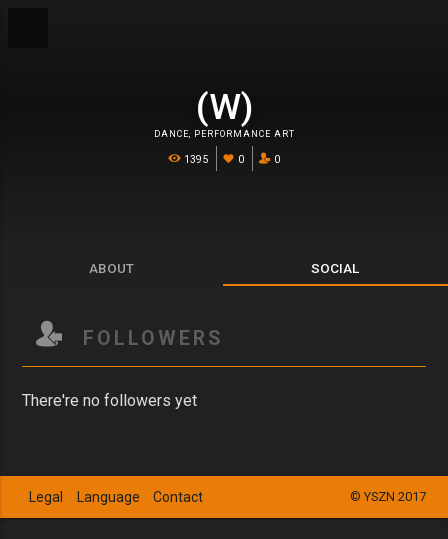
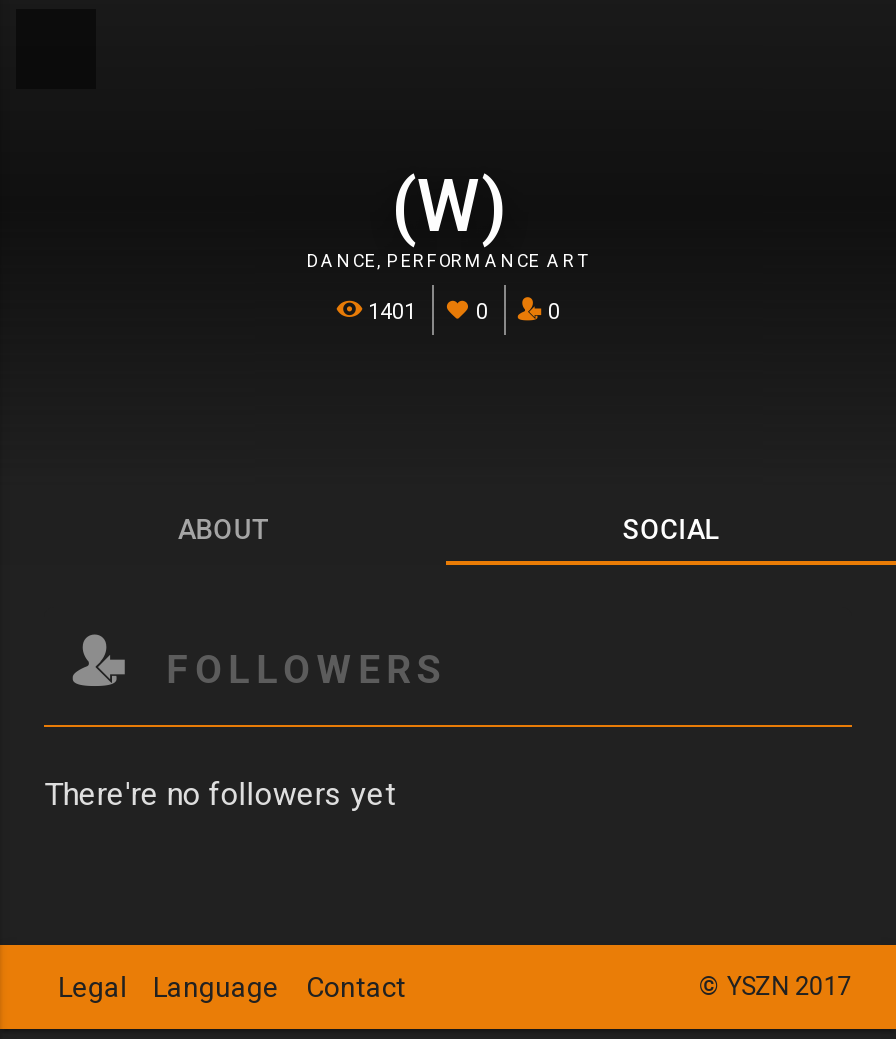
- 1395
+ 1401
